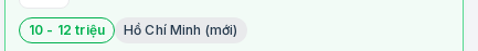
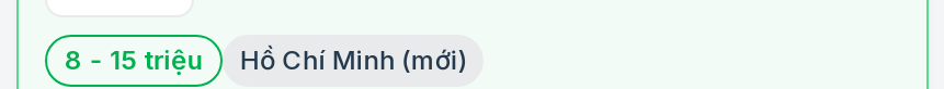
- 10 - 12 triệu Hồ Chí Minh (mới)
+ 8 - 15 triệu Hồ Chí Minh (mới)
